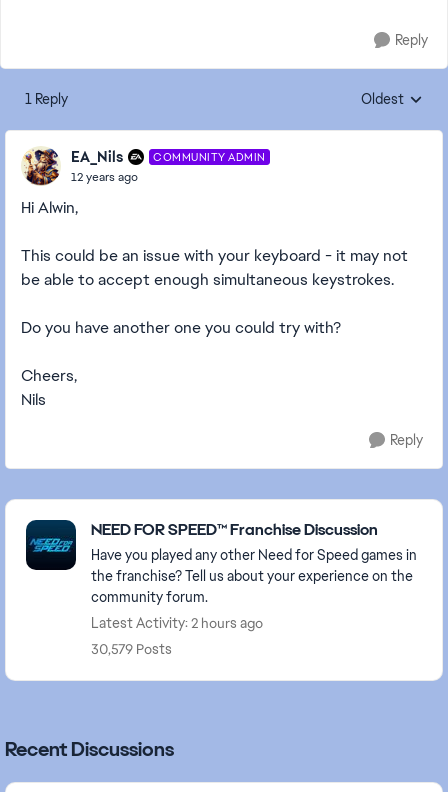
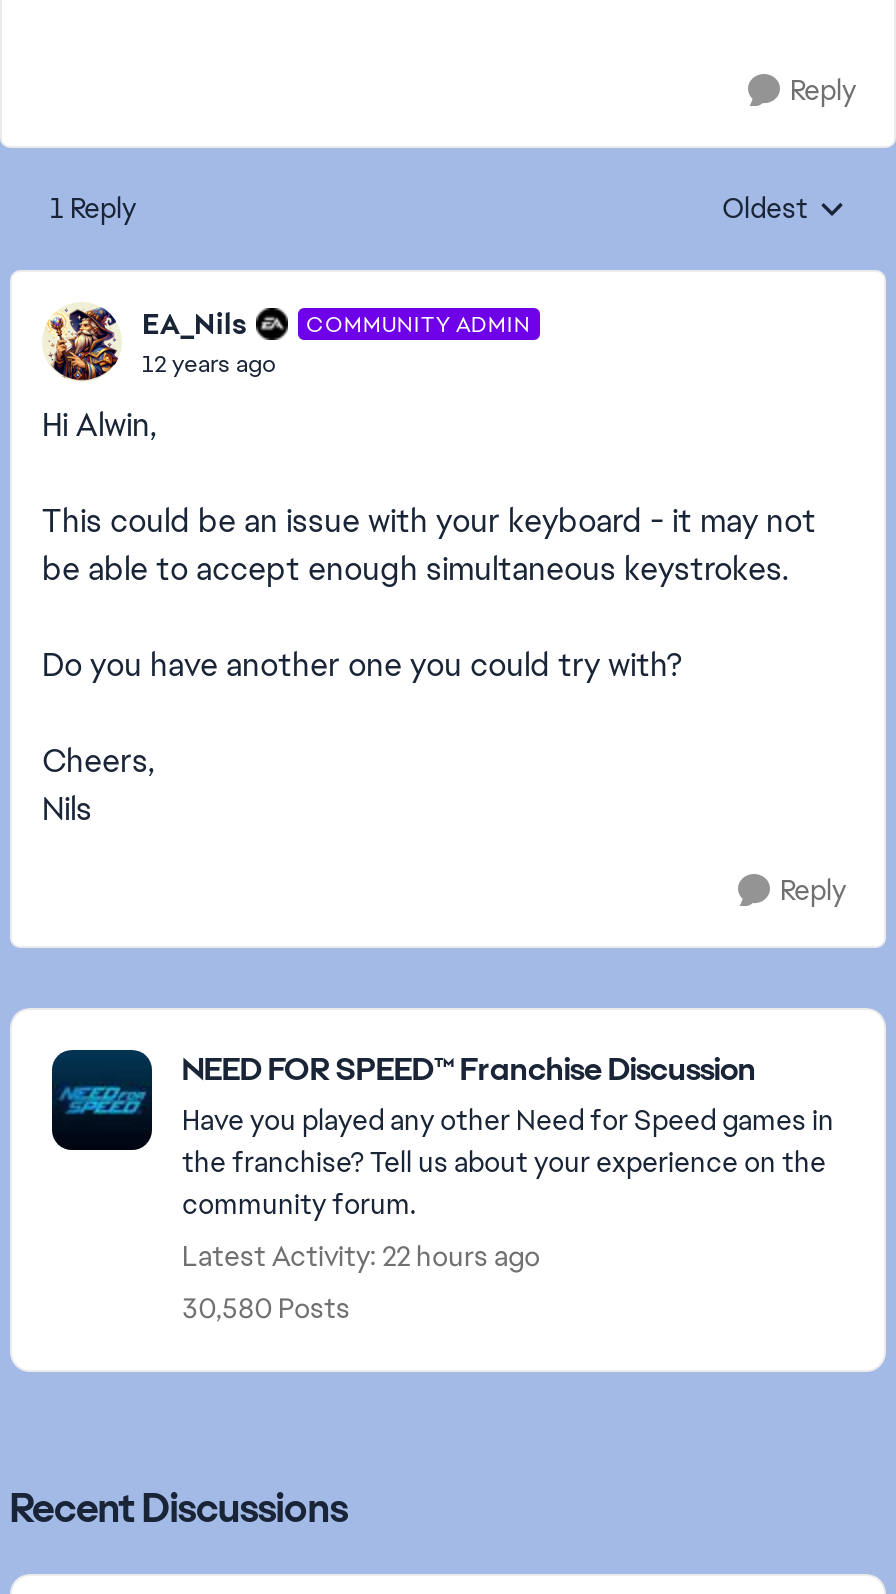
- Latest Activity: 2 hours ago
+ Latest Activity: 22 hours ago

- 30,579 Posts
+ 30,580 Posts
